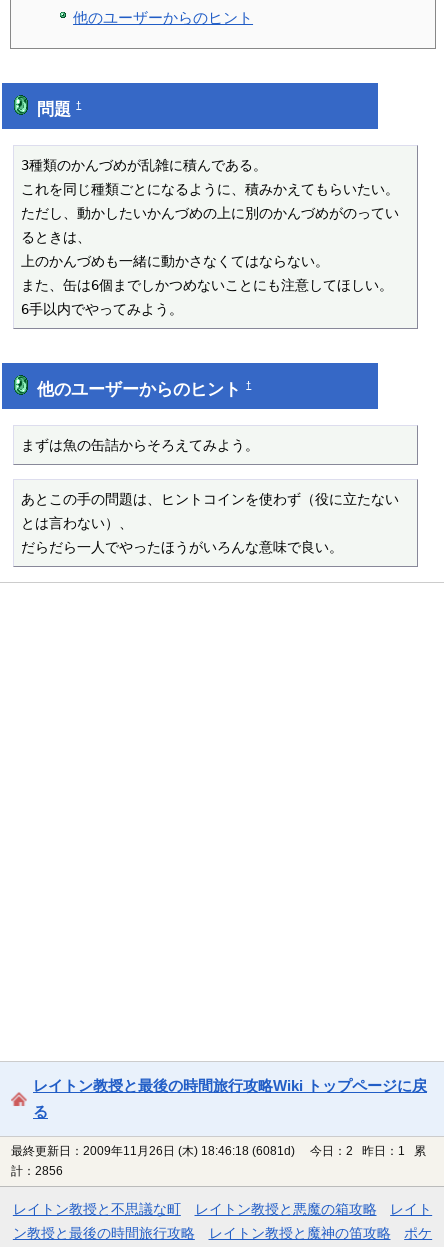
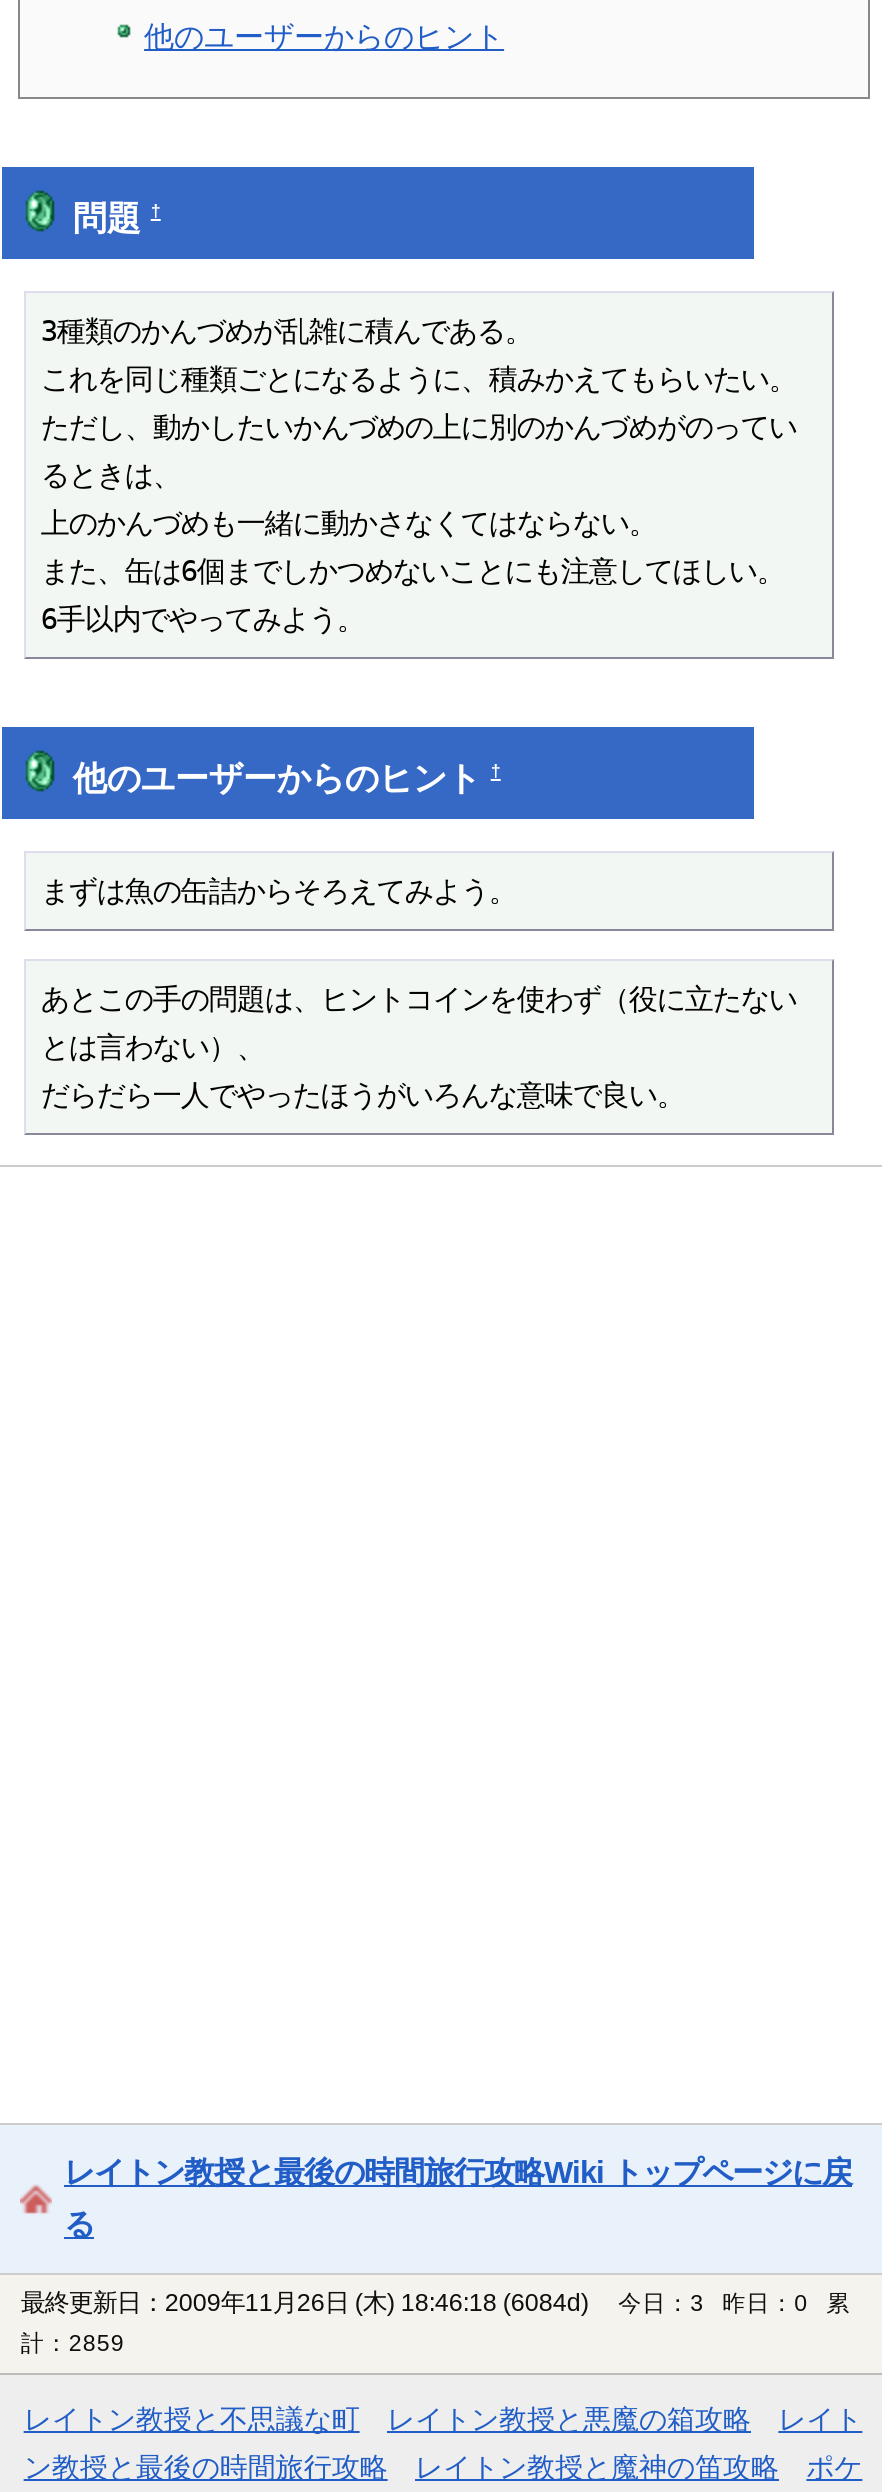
- 最終更新日：2009年11月26日 (木) 18:46:18 (6081d)
+ 最終更新日：2009年11月26日 (木) 18:46:18 (6084d)

- 今日：2 昨日：1 累
+ 今日：3 昨日：0 累

- 計：2856
+ 計：2859
